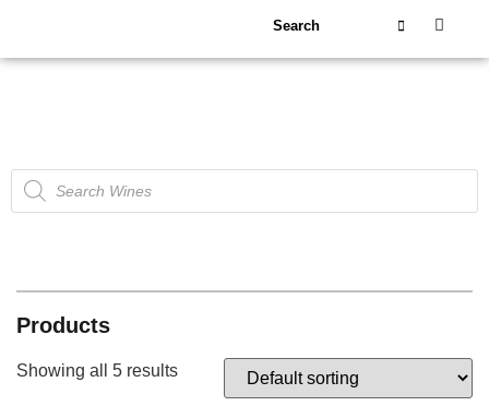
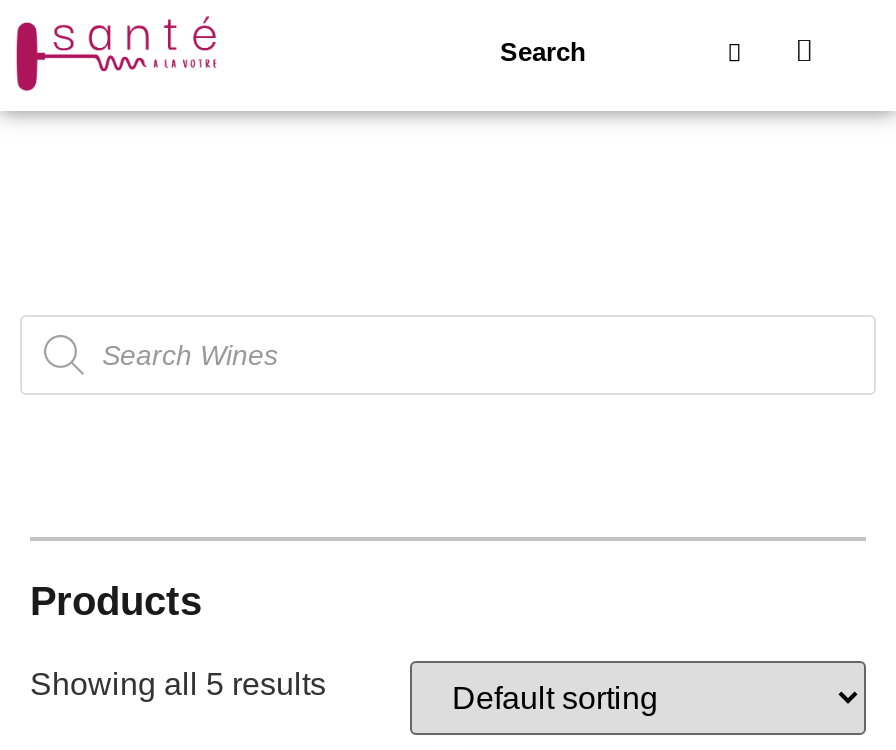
+ [image]
